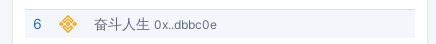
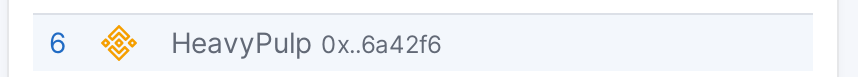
- 奋斗人生 0x..dbbc0e
+ HeavyPulp 0x..6a42f6
